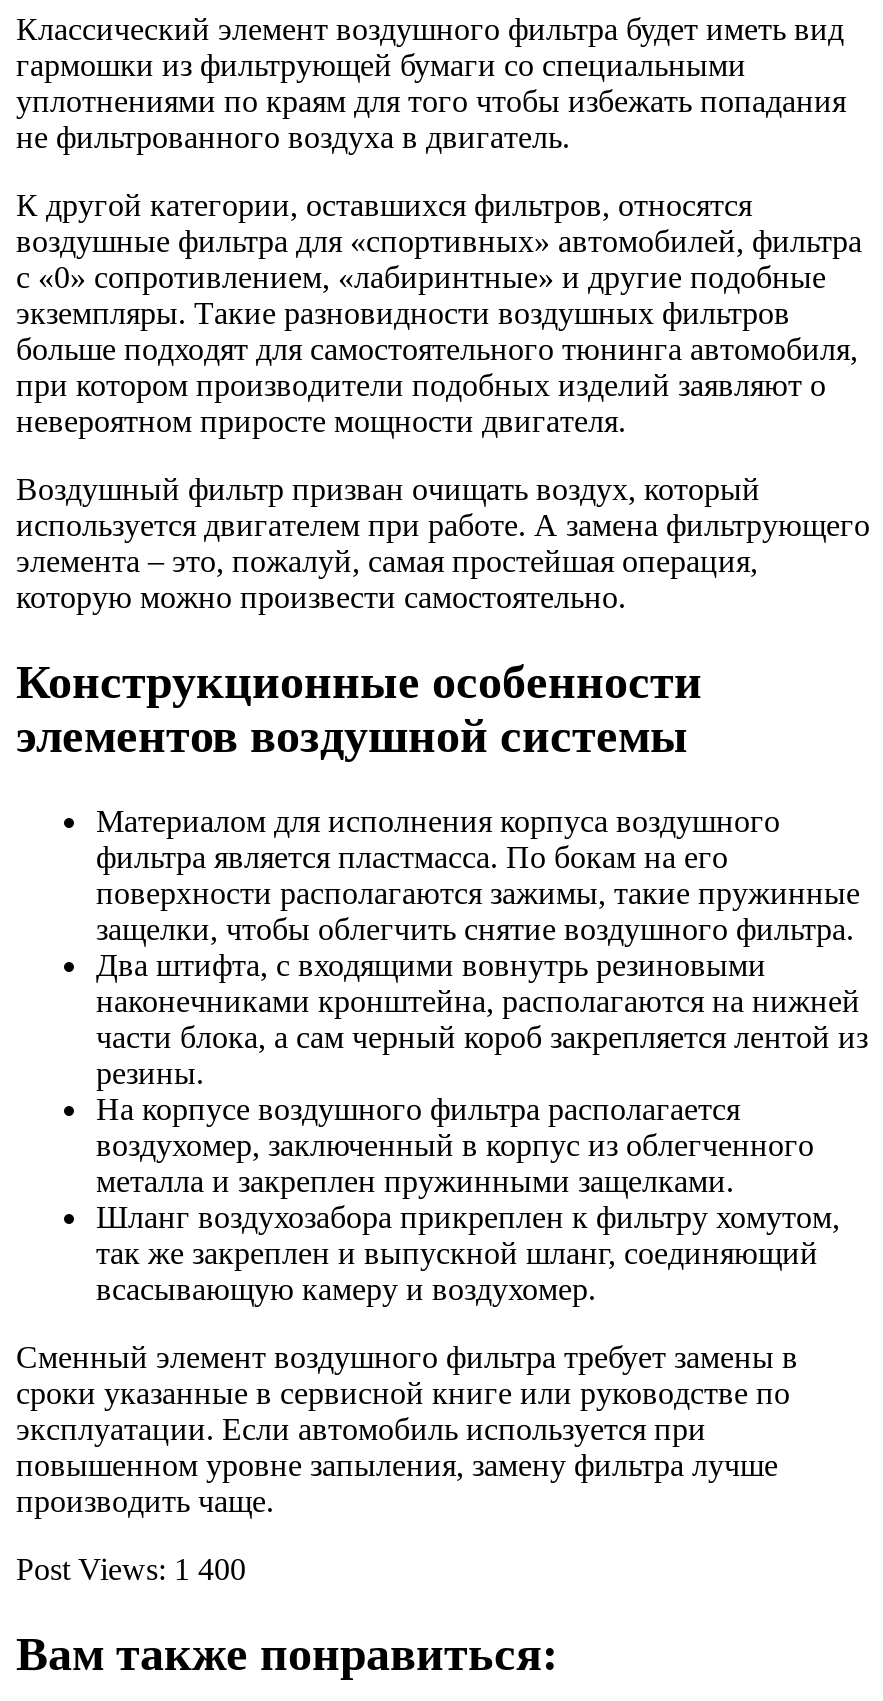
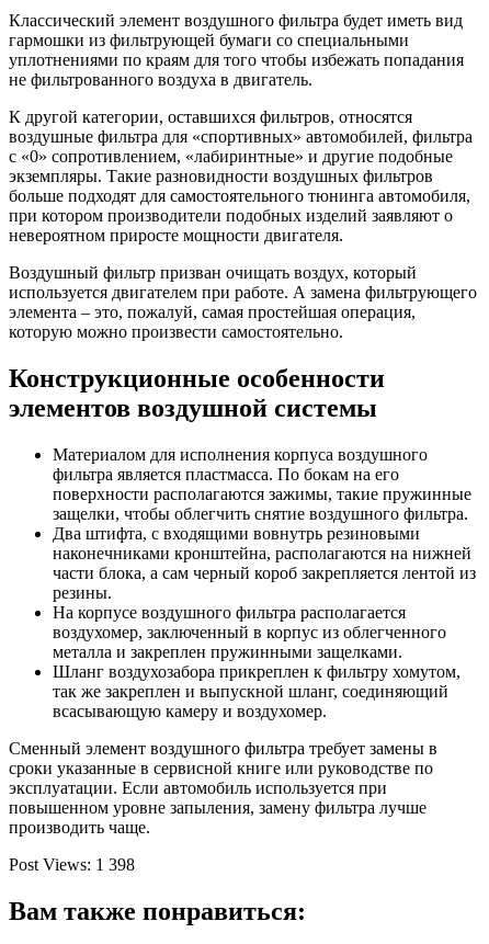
- Post Views: 1 400
+ Post Views: 1 398
